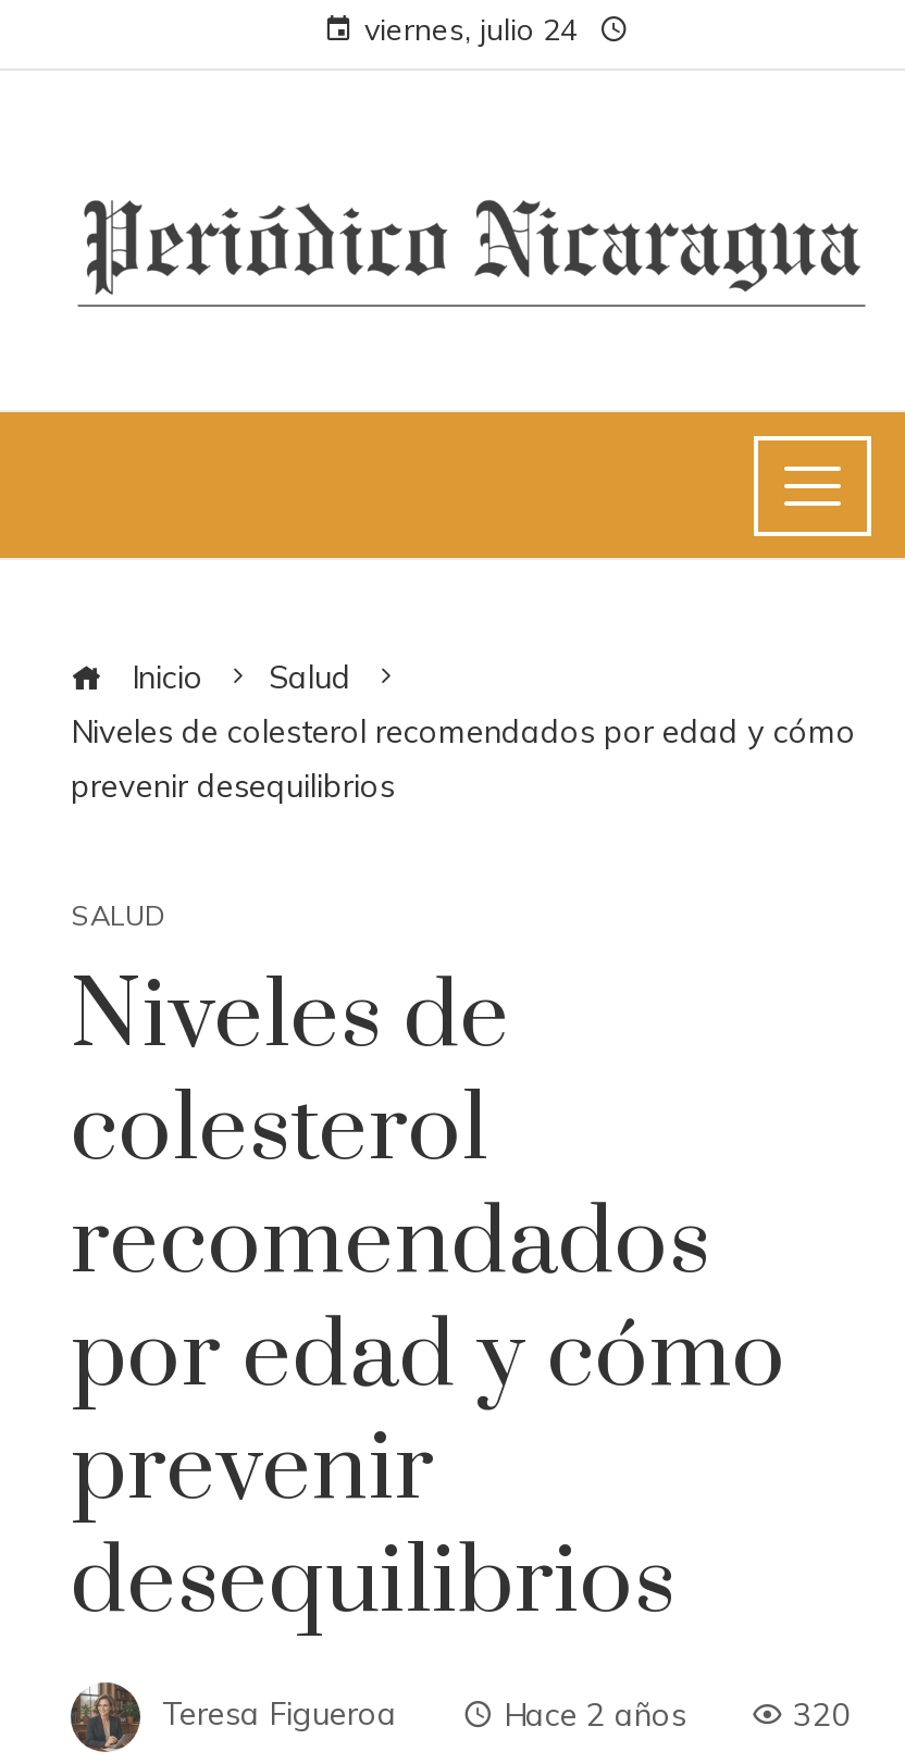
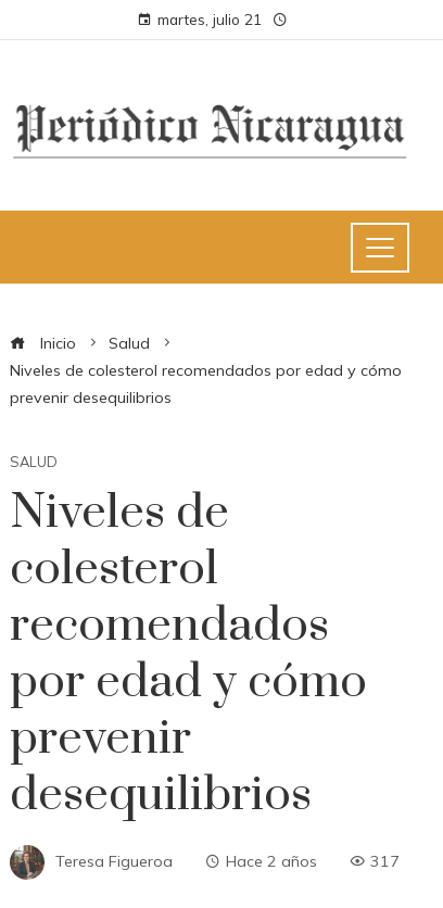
- viernes, julio 24
+ martes, julio 21

- 320
+ 317
